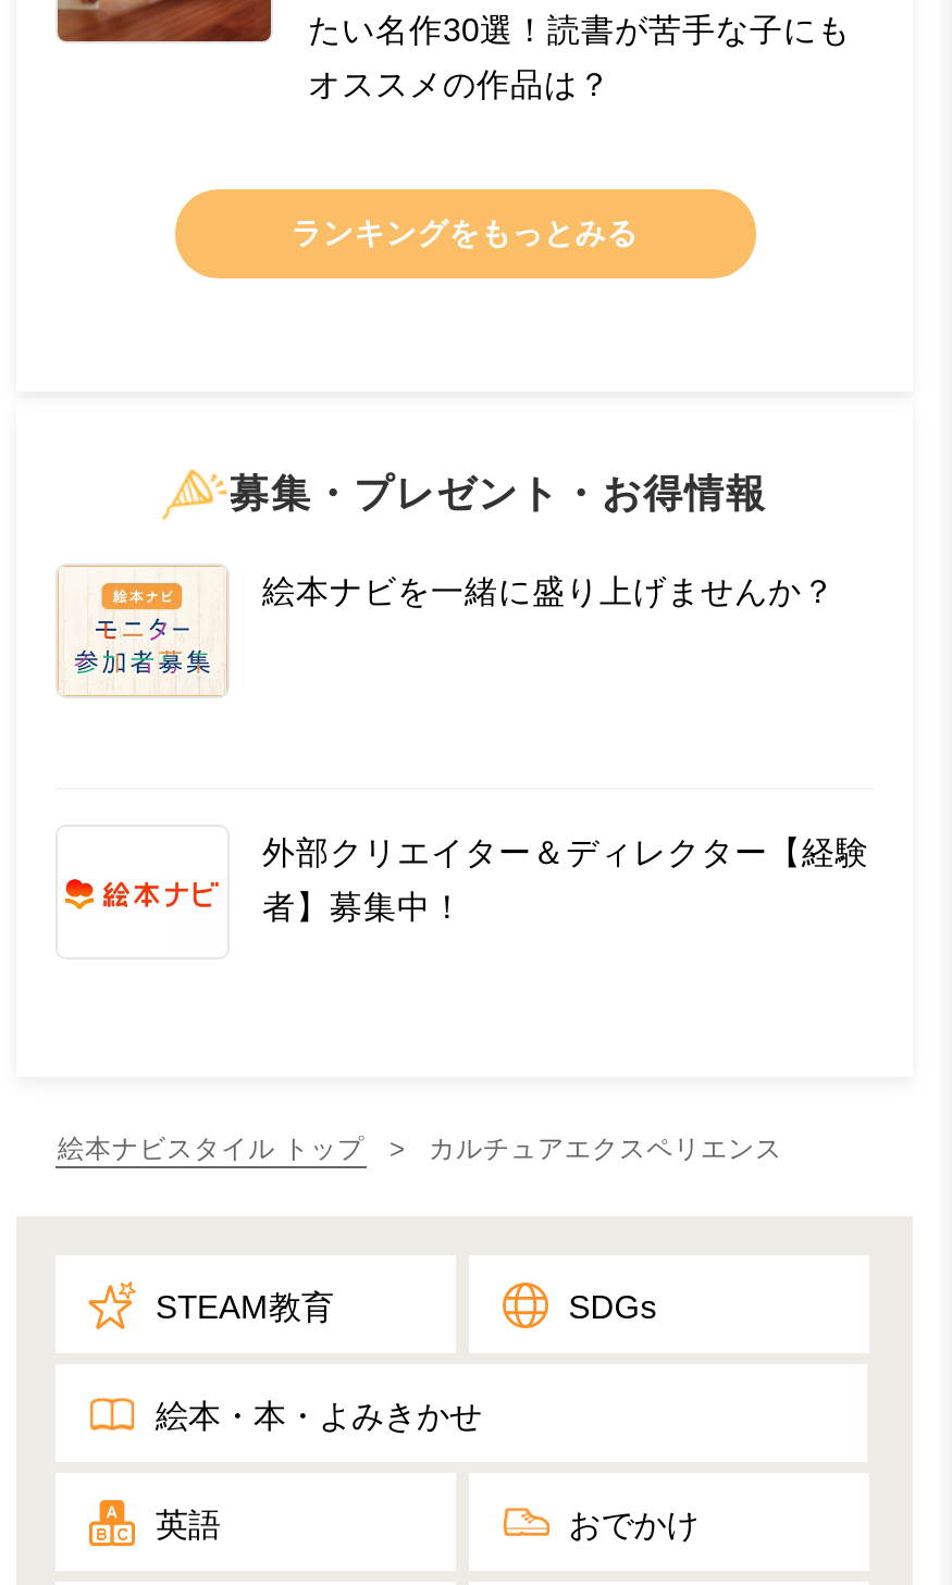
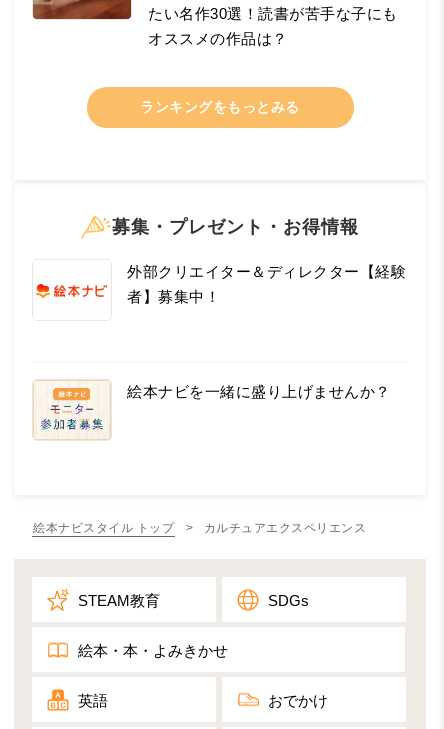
moved down: [image] | 絵本ナビを一緒に盛り上げませんか？

moved up: 外部クリエイター＆ディレクター【経験 | 者】募集中！
